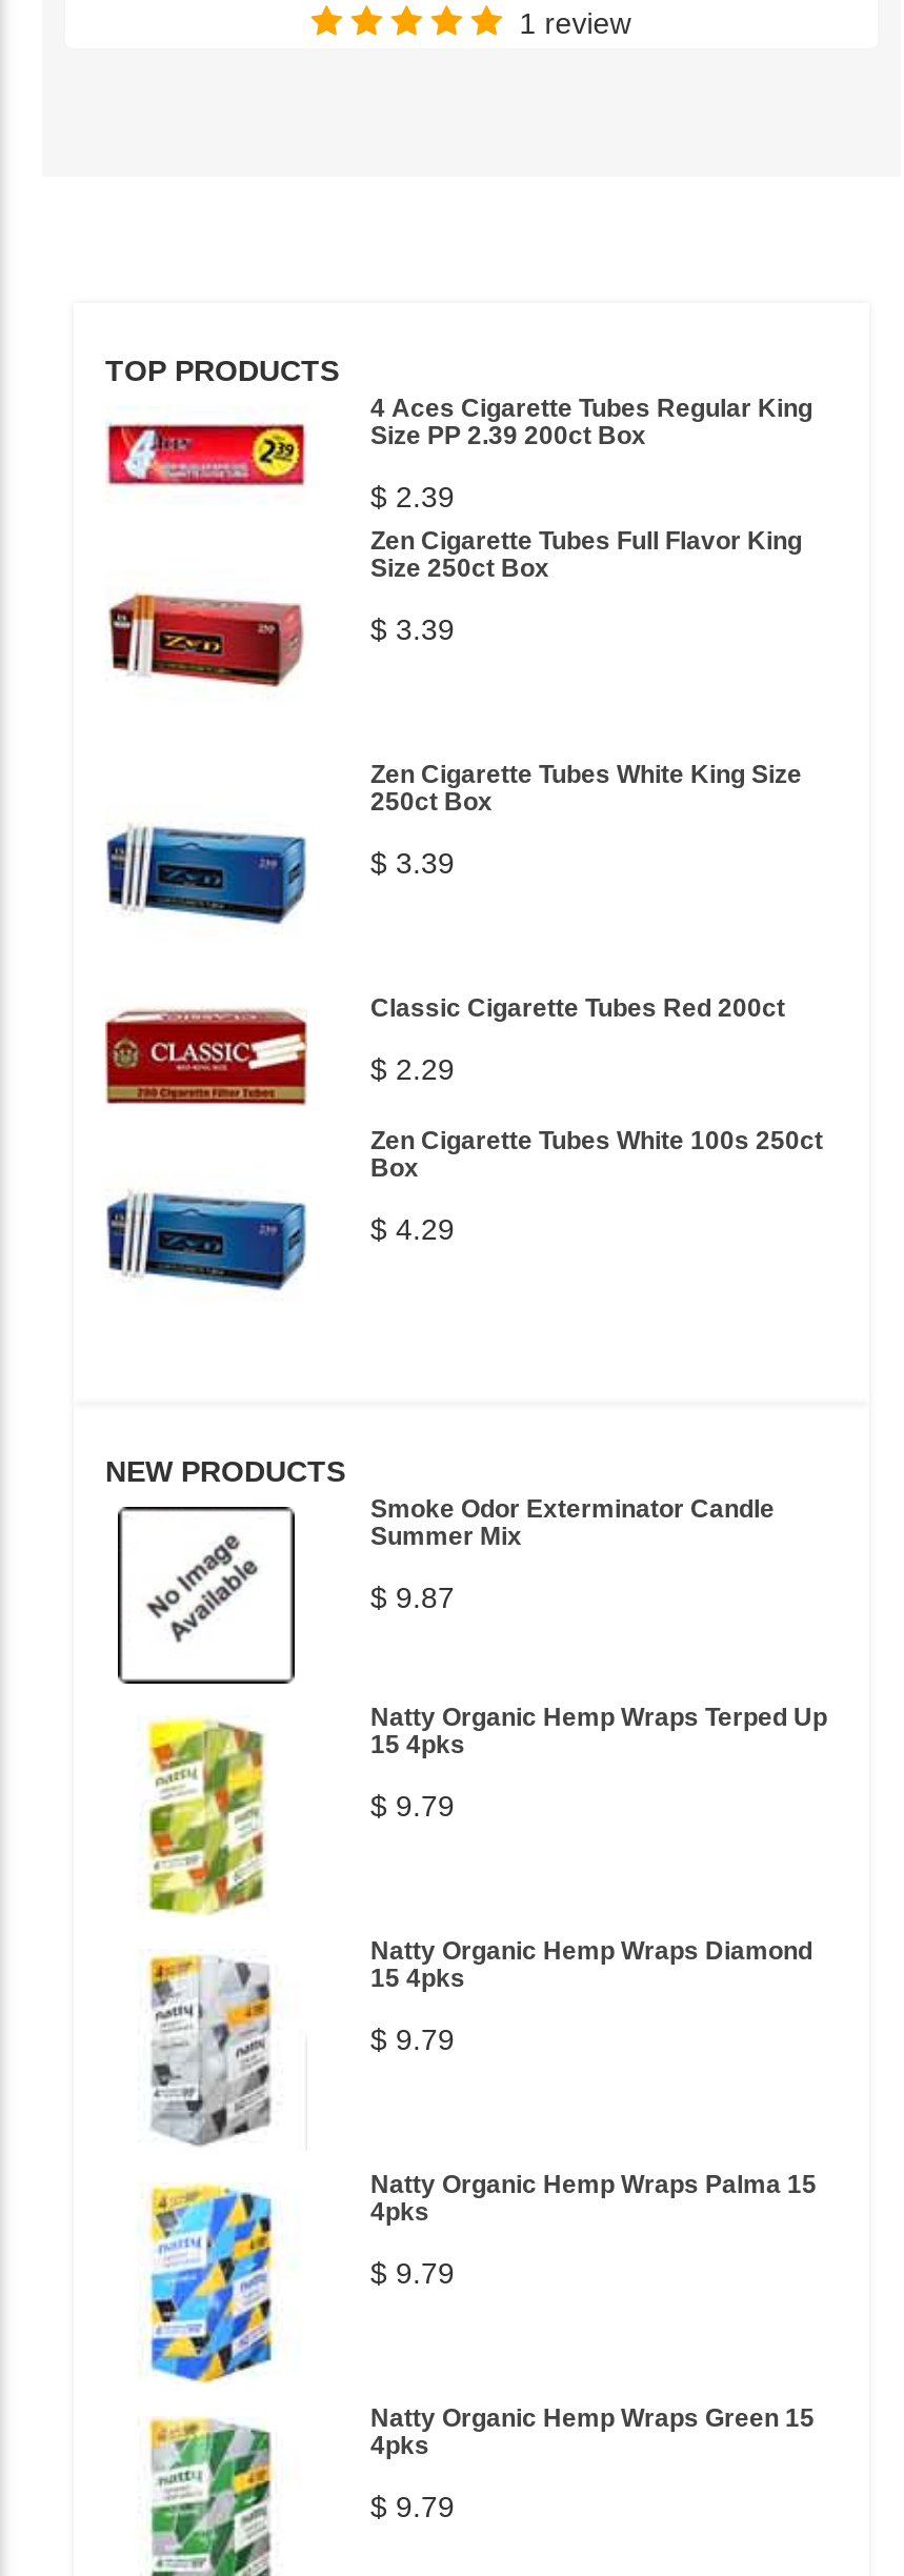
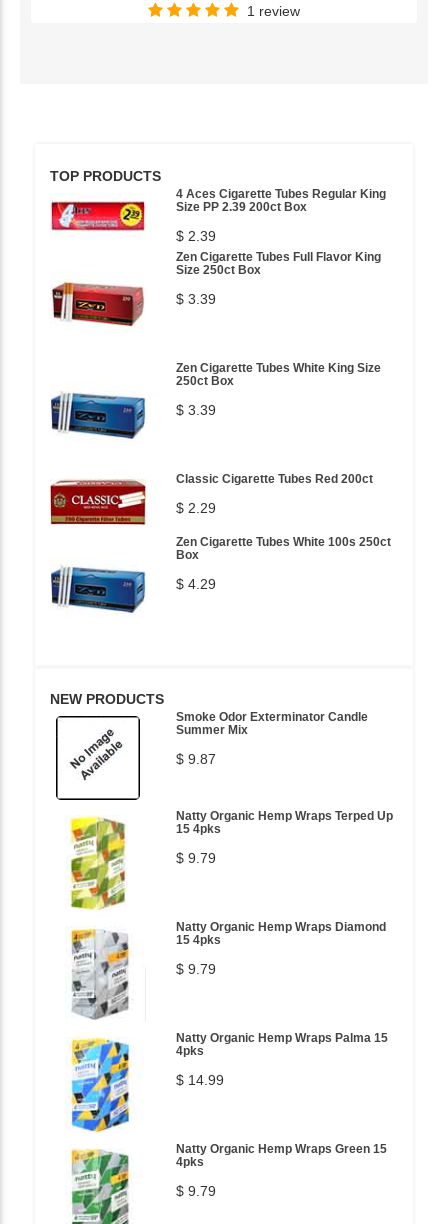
- $ 9.79
+ $ 14.99
